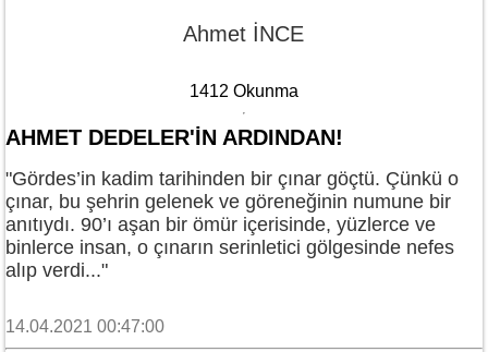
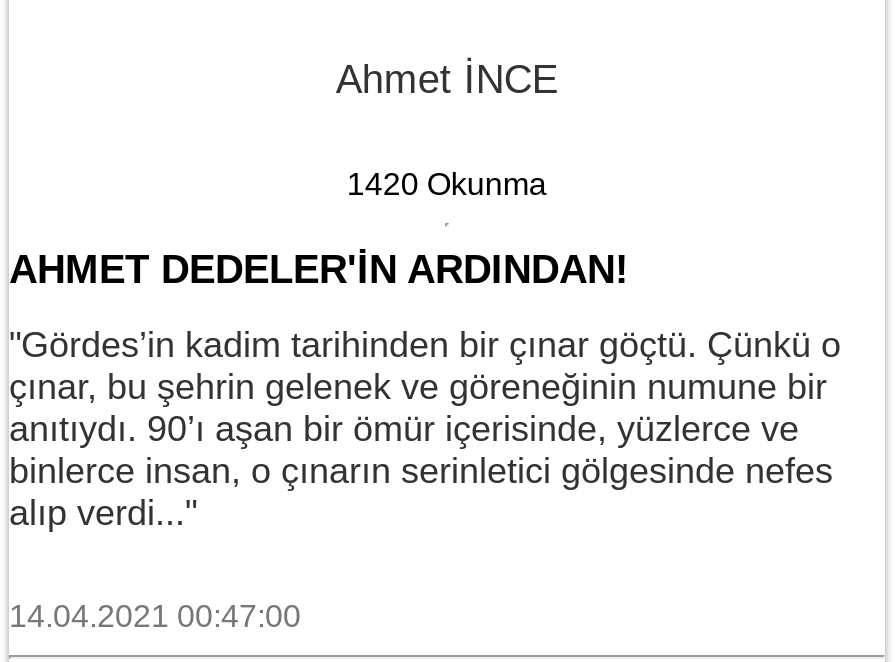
- 1412 Okunma
+ 1420 Okunma
